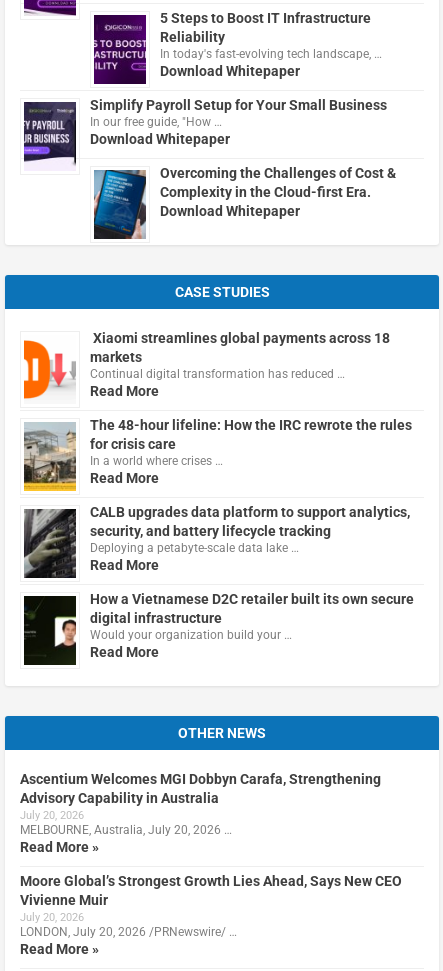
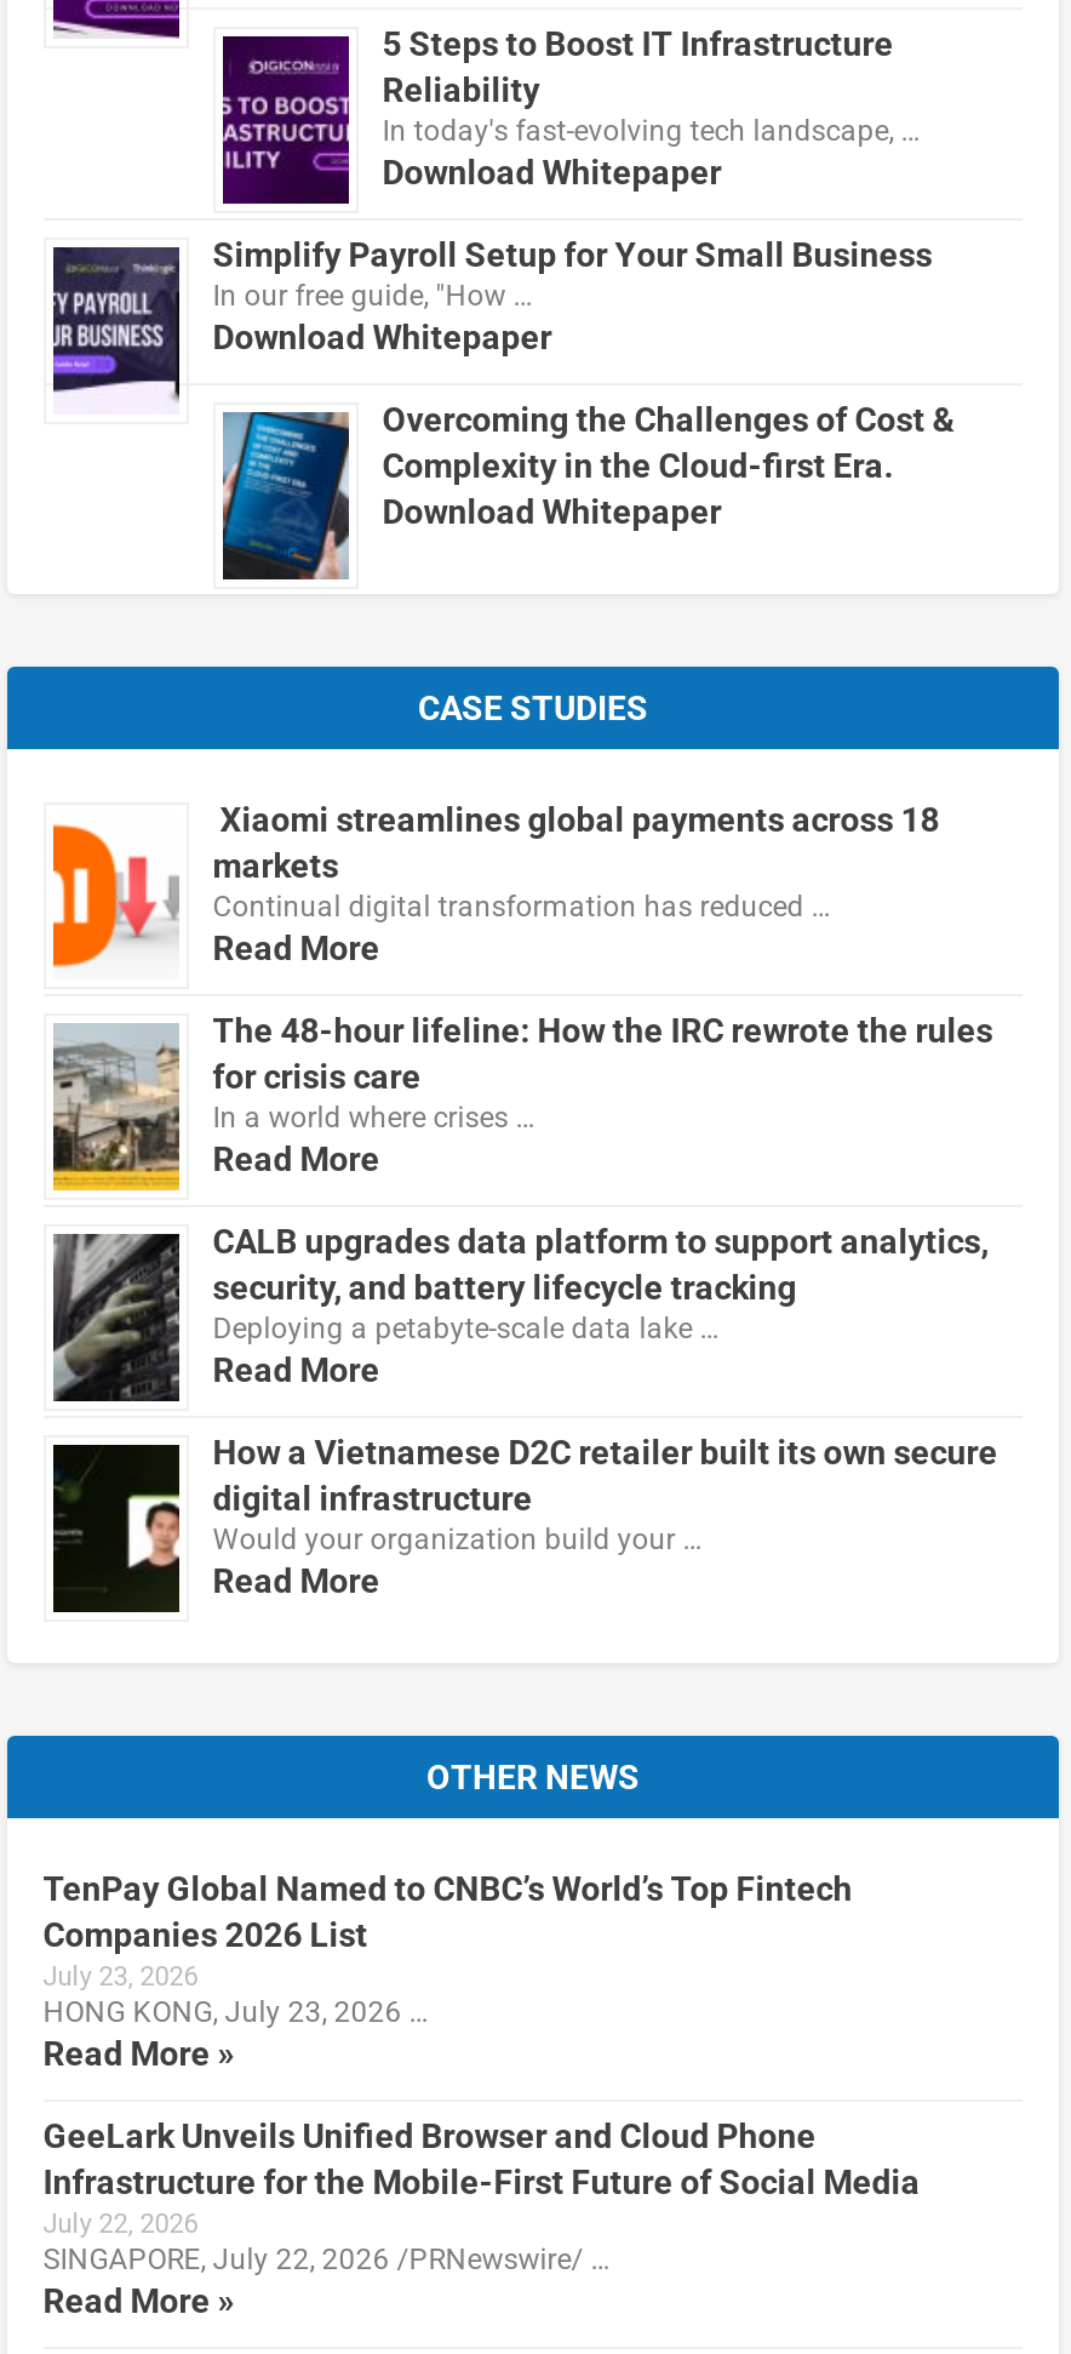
- Ascentium Welcomes MGI Dobbyn Carafa, Strengthening
- Advisory Capability in Australia
- July 20, 2026
- MELBOURNE, Australia, July 20, 2026 …
+ TenPay Global Named to CNBC’s World’s Top Fintech
+ Companies 2026 List
+ July 23, 2026
+ HONG KONG, July 23, 2026 …

- Moore Global’s Strongest Growth Lies Ahead, Says New CEO
- Vivienne Muir
- July 20, 2026
- LONDON, July 20, 2026 /PRNewswire/ …
+ GeeLark Unveils Unified Browser and Cloud Phone
+ Infrastructure for the Mobile-First Future of Social Media
+ July 22, 2026
+ SINGAPORE, July 22, 2026 /PRNewswire/ …
